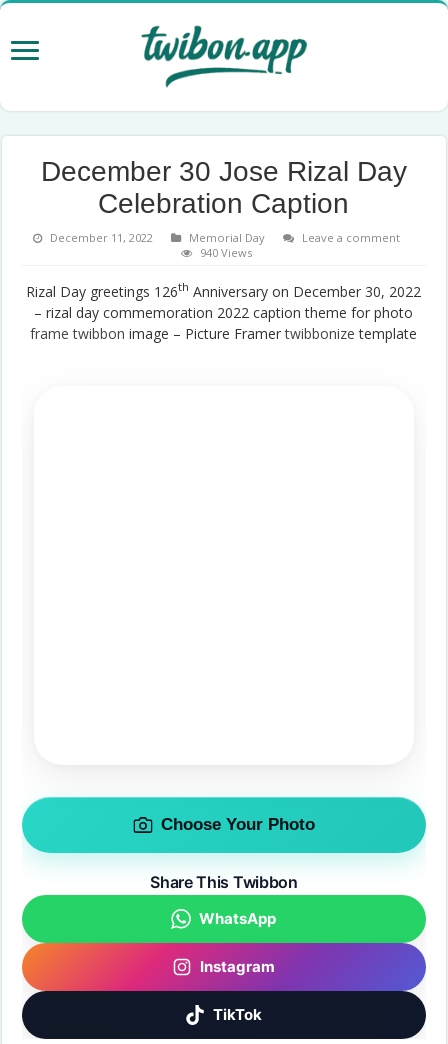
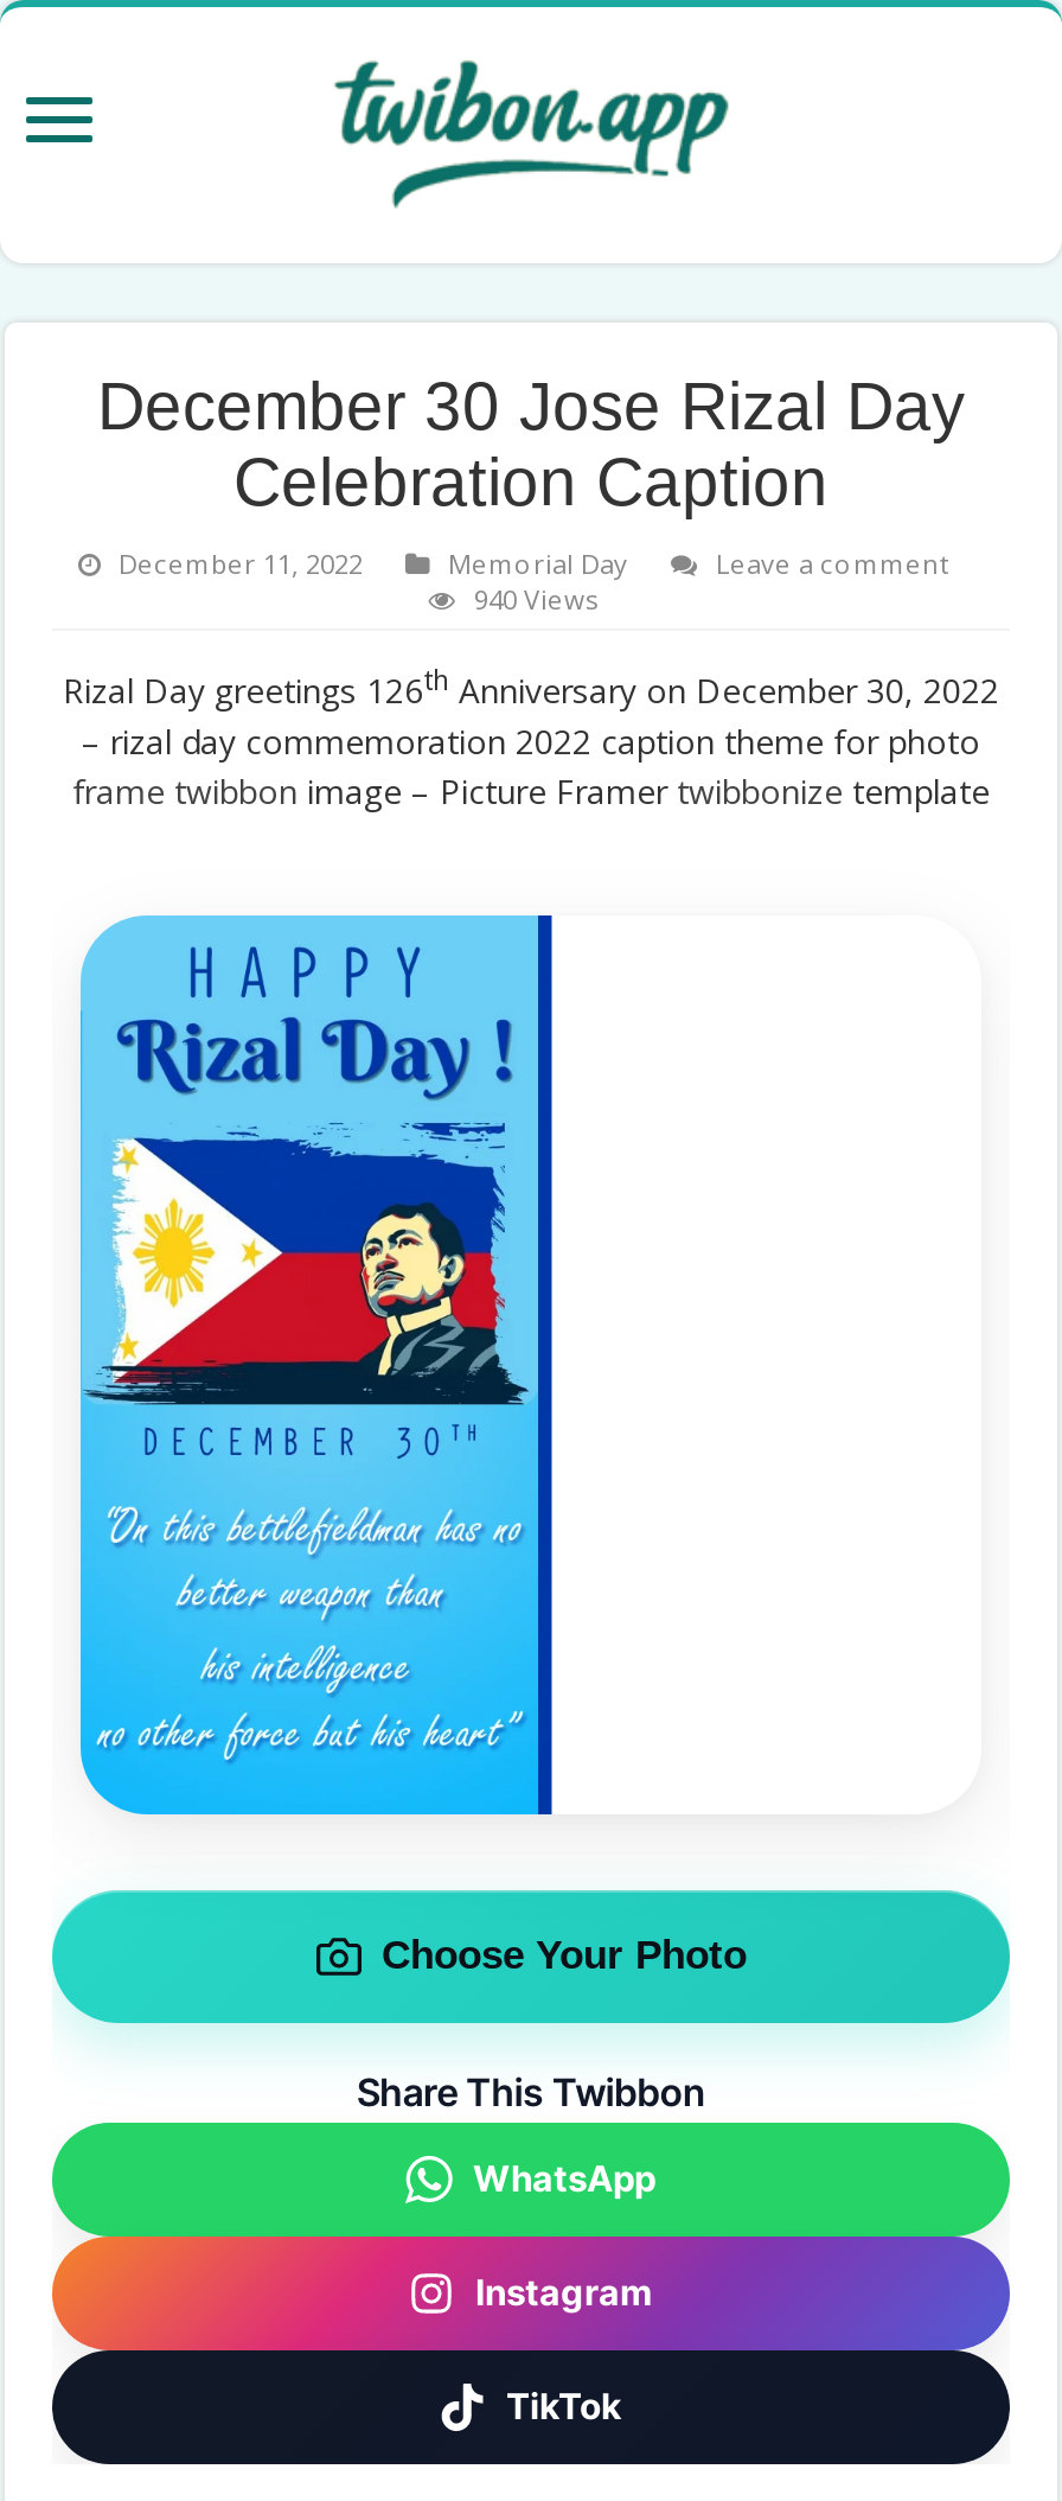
+ [image]
